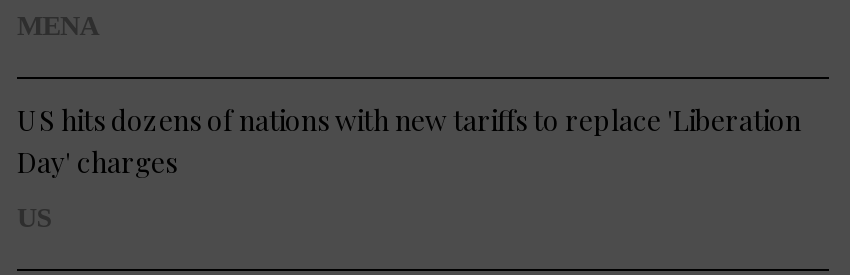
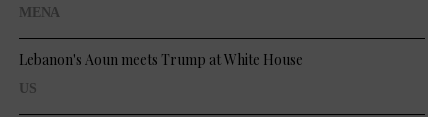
- US hits dozens of nations with new tariffs to replace 'Liberation
- Day' charges
+ Lebanon's Aoun meets Trump at White House
